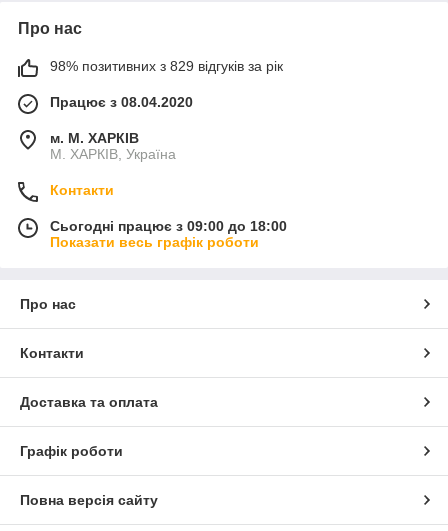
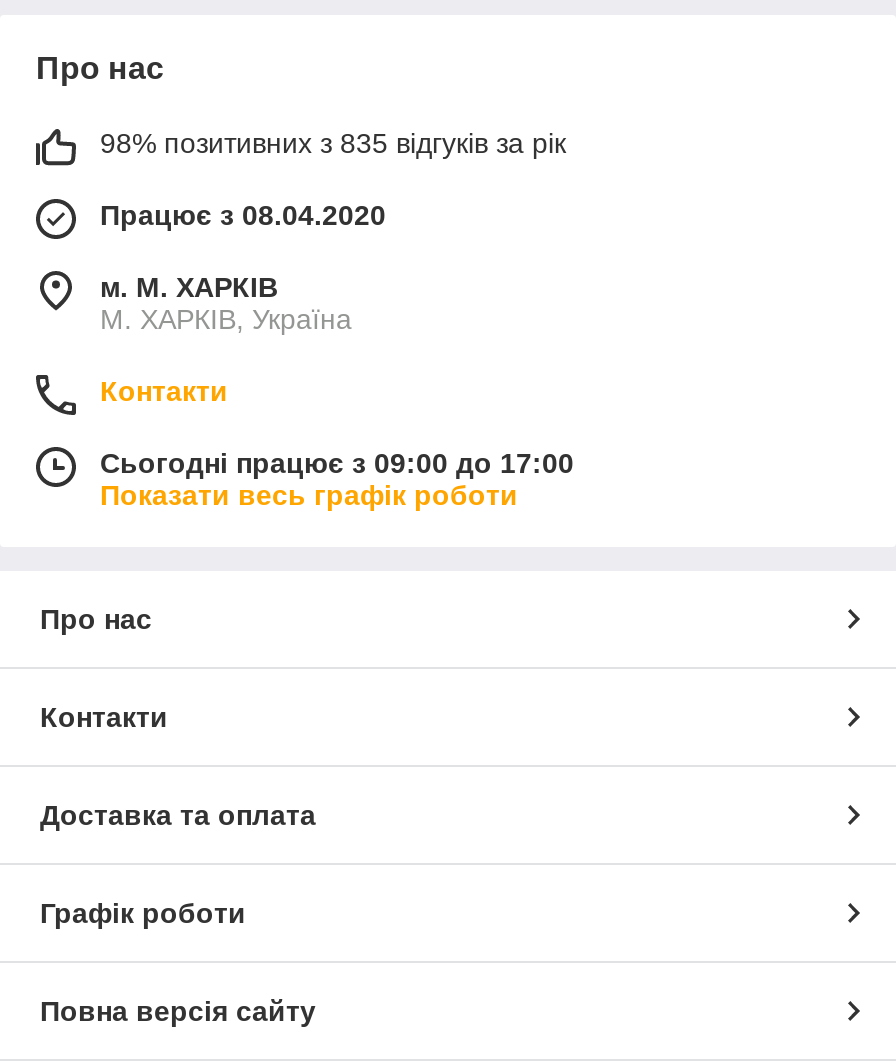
- 98% позитивних з 829 відгуків за рік
+ 98% позитивних з 835 відгуків за рік

- Сьогодні працює з 09:00 до 18:00
+ Сьогодні працює з 09:00 до 17:00
